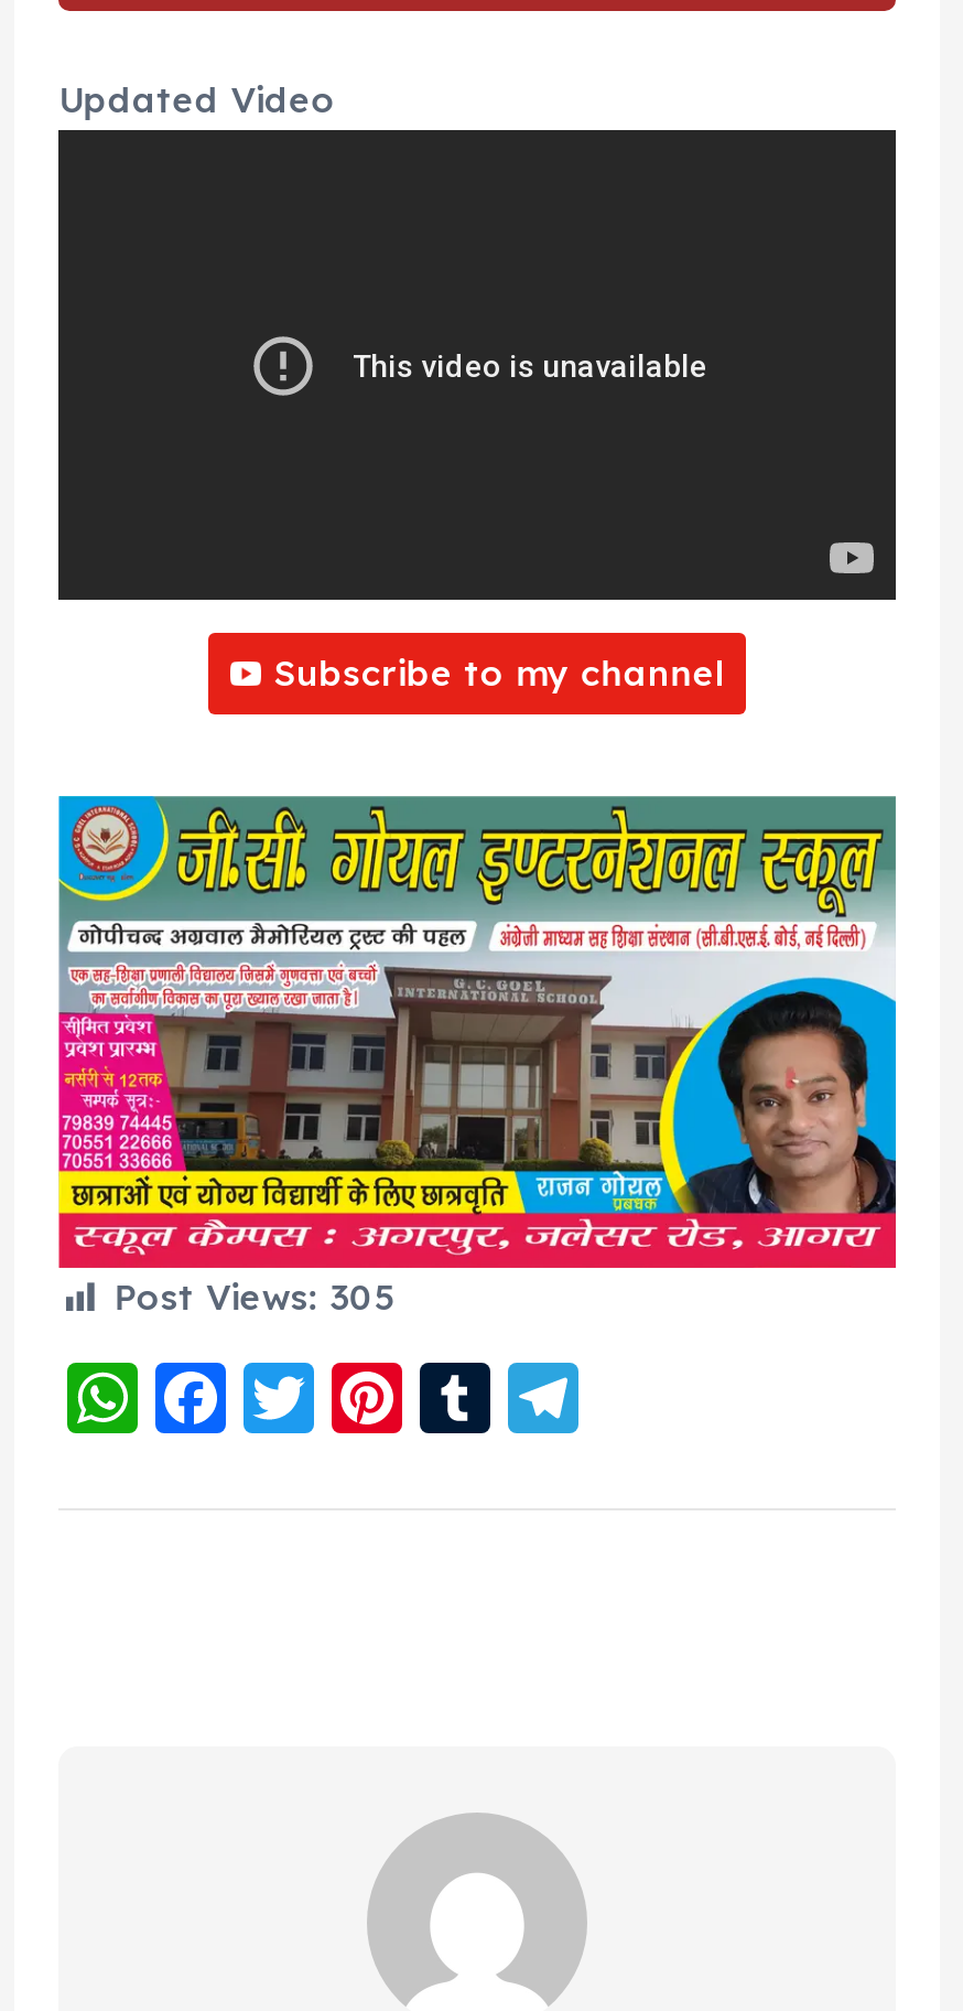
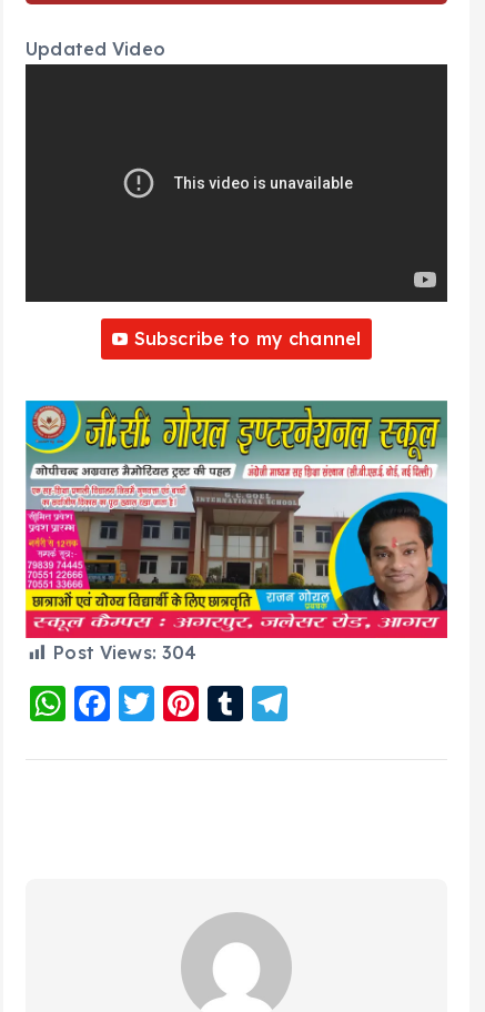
- Post Views: 305
+ Post Views: 304
